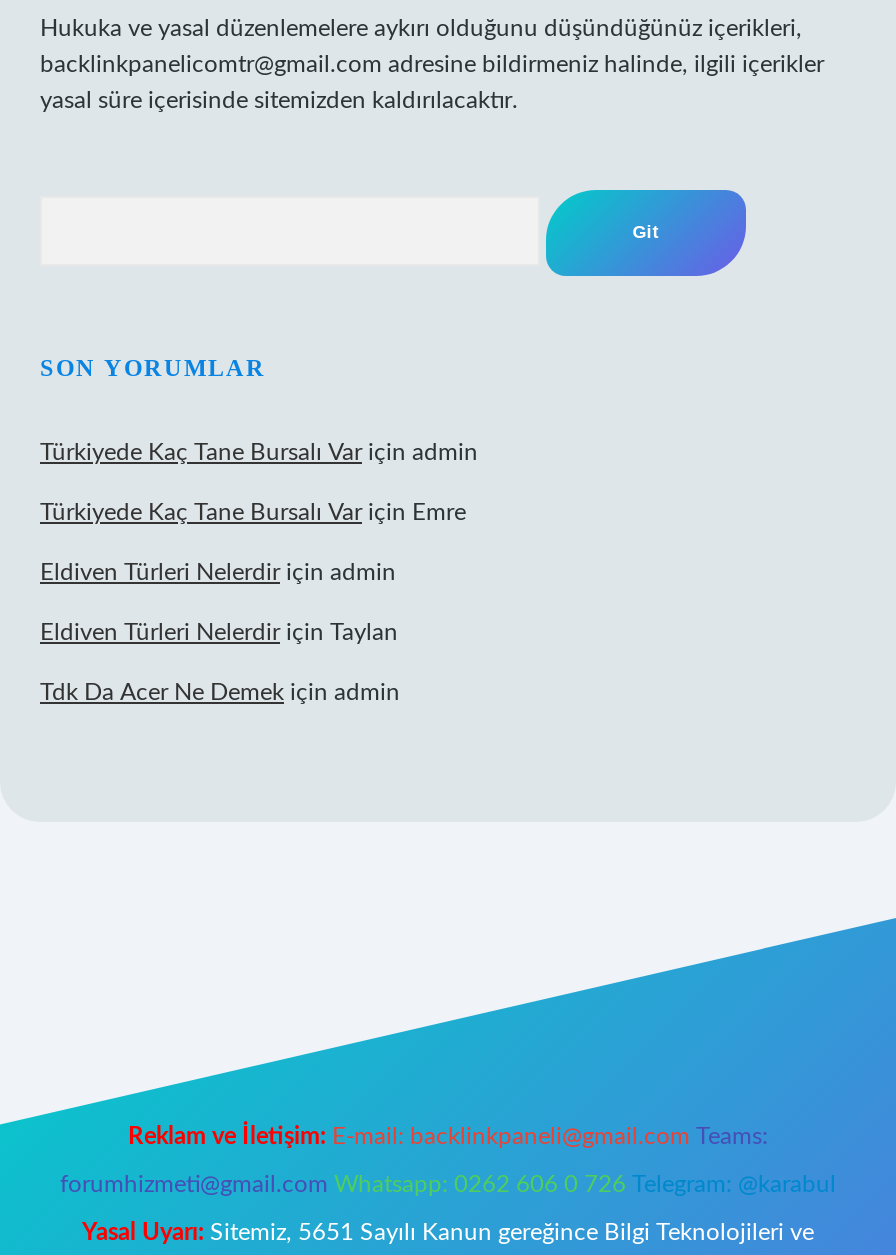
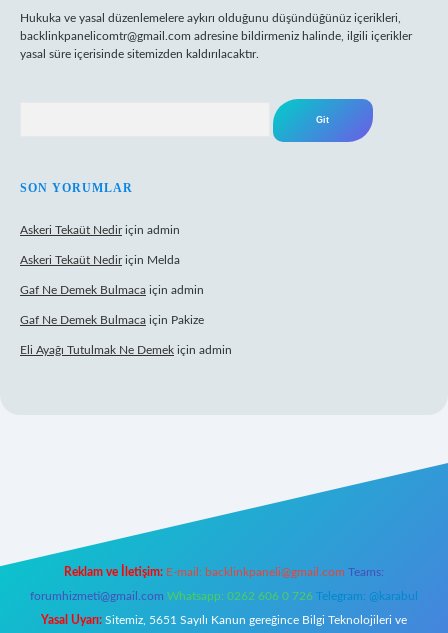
- Türkiyede Kaç Tane Bursalı Var için admin
+ Askeri Tekaüt Nedir için admin

- Türkiyede Kaç Tane Bursalı Var için Emre
+ Askeri Tekaüt Nedir için Melda

- Eldiven Türleri Nelerdir için admin
+ Gaf Ne Demek Bulmaca için admin

- Eldiven Türleri Nelerdir için Taylan
+ Gaf Ne Demek Bulmaca için Pakize

- Tdk Da Acer Ne Demek için admin
+ Eli Ayağı Tutulmak Ne Demek için admin
